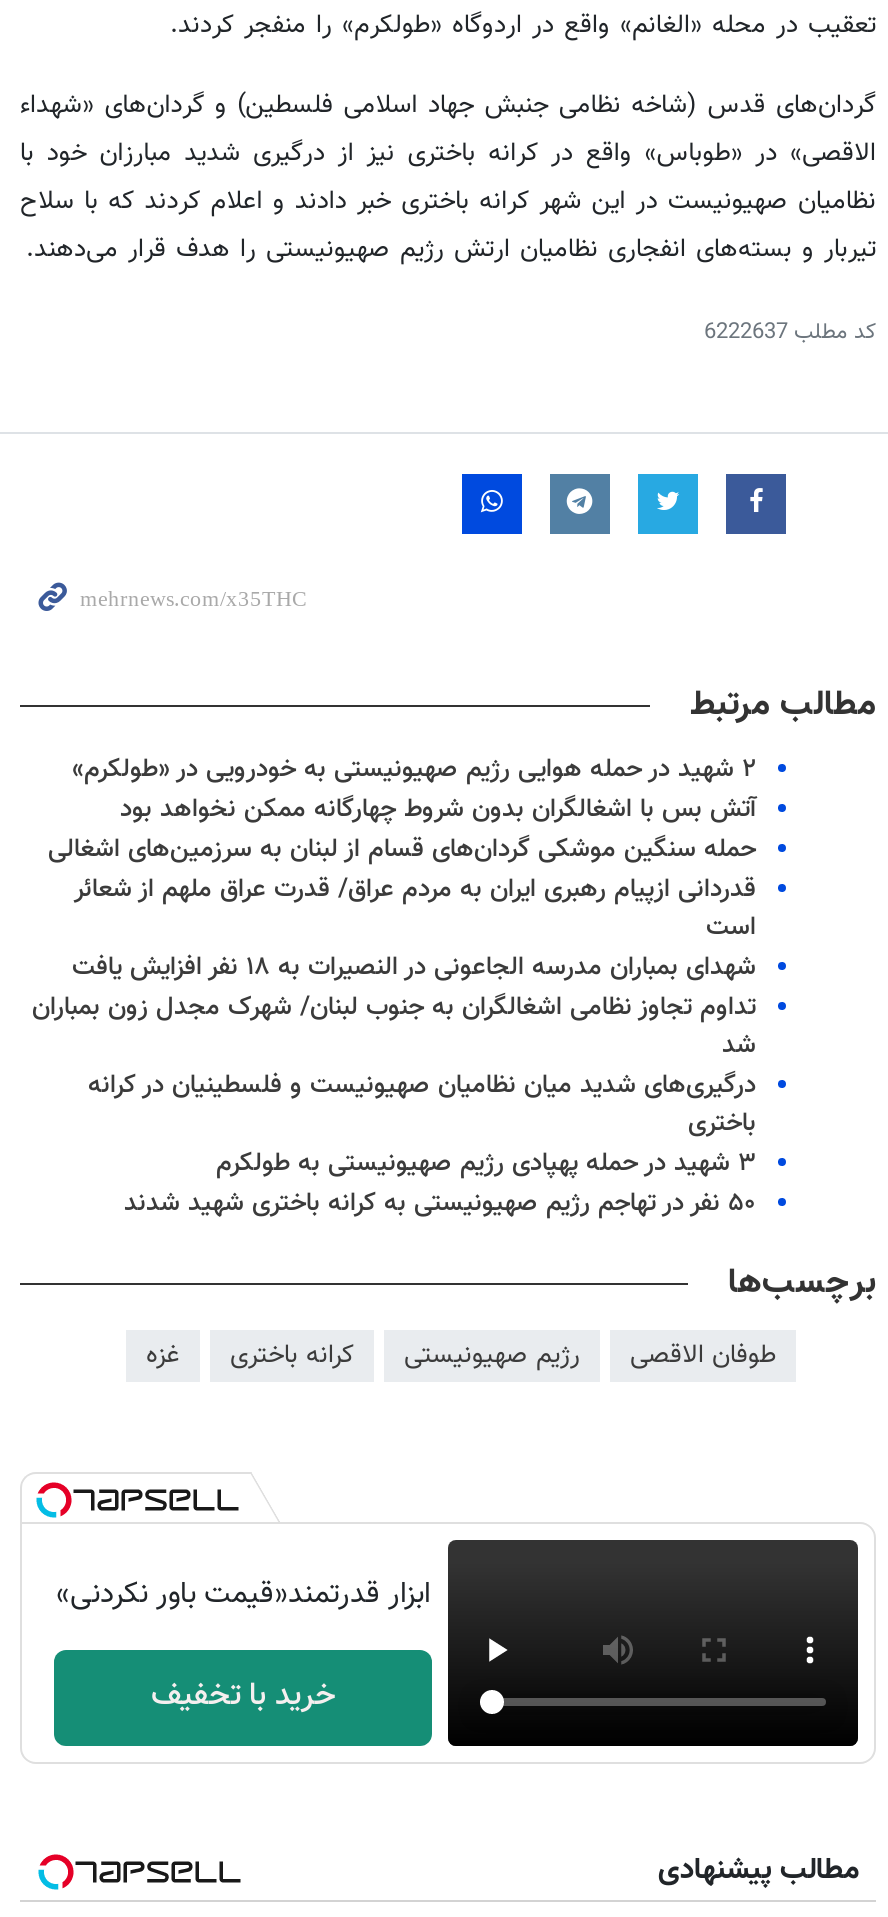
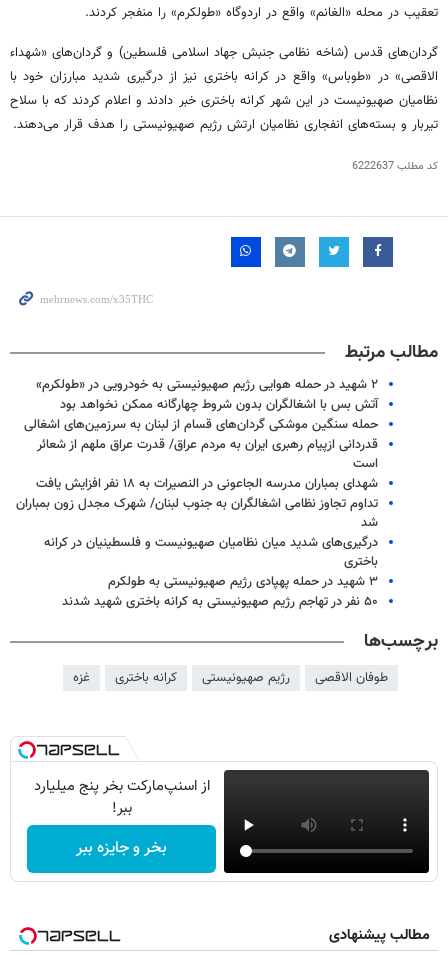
- ابزار قدرتمند‌‌«قیمت باور نکردنی»
+ از اسنپ‌مارکت بخر پنج میلیارد
+ ببر!

- خرید با تخفیف
+ بخر و جایزه ببر
